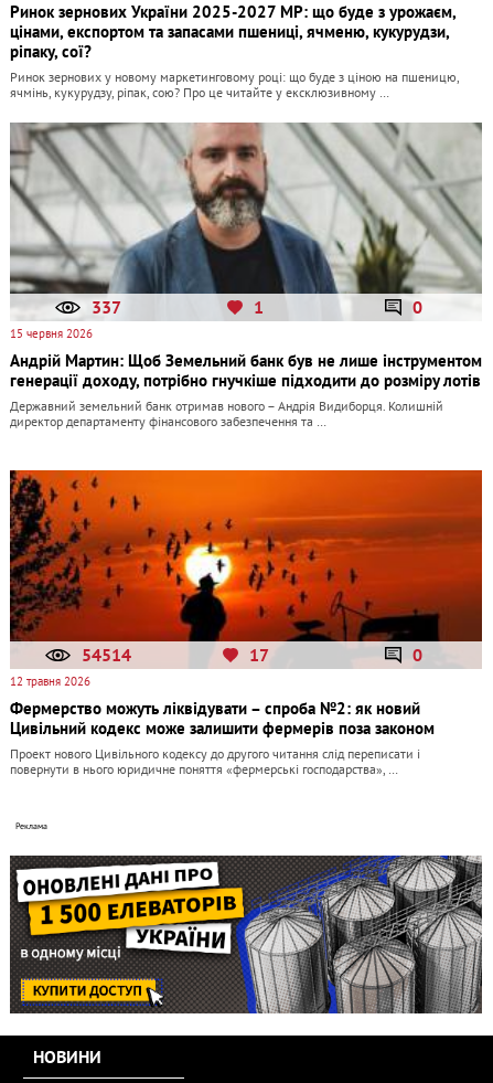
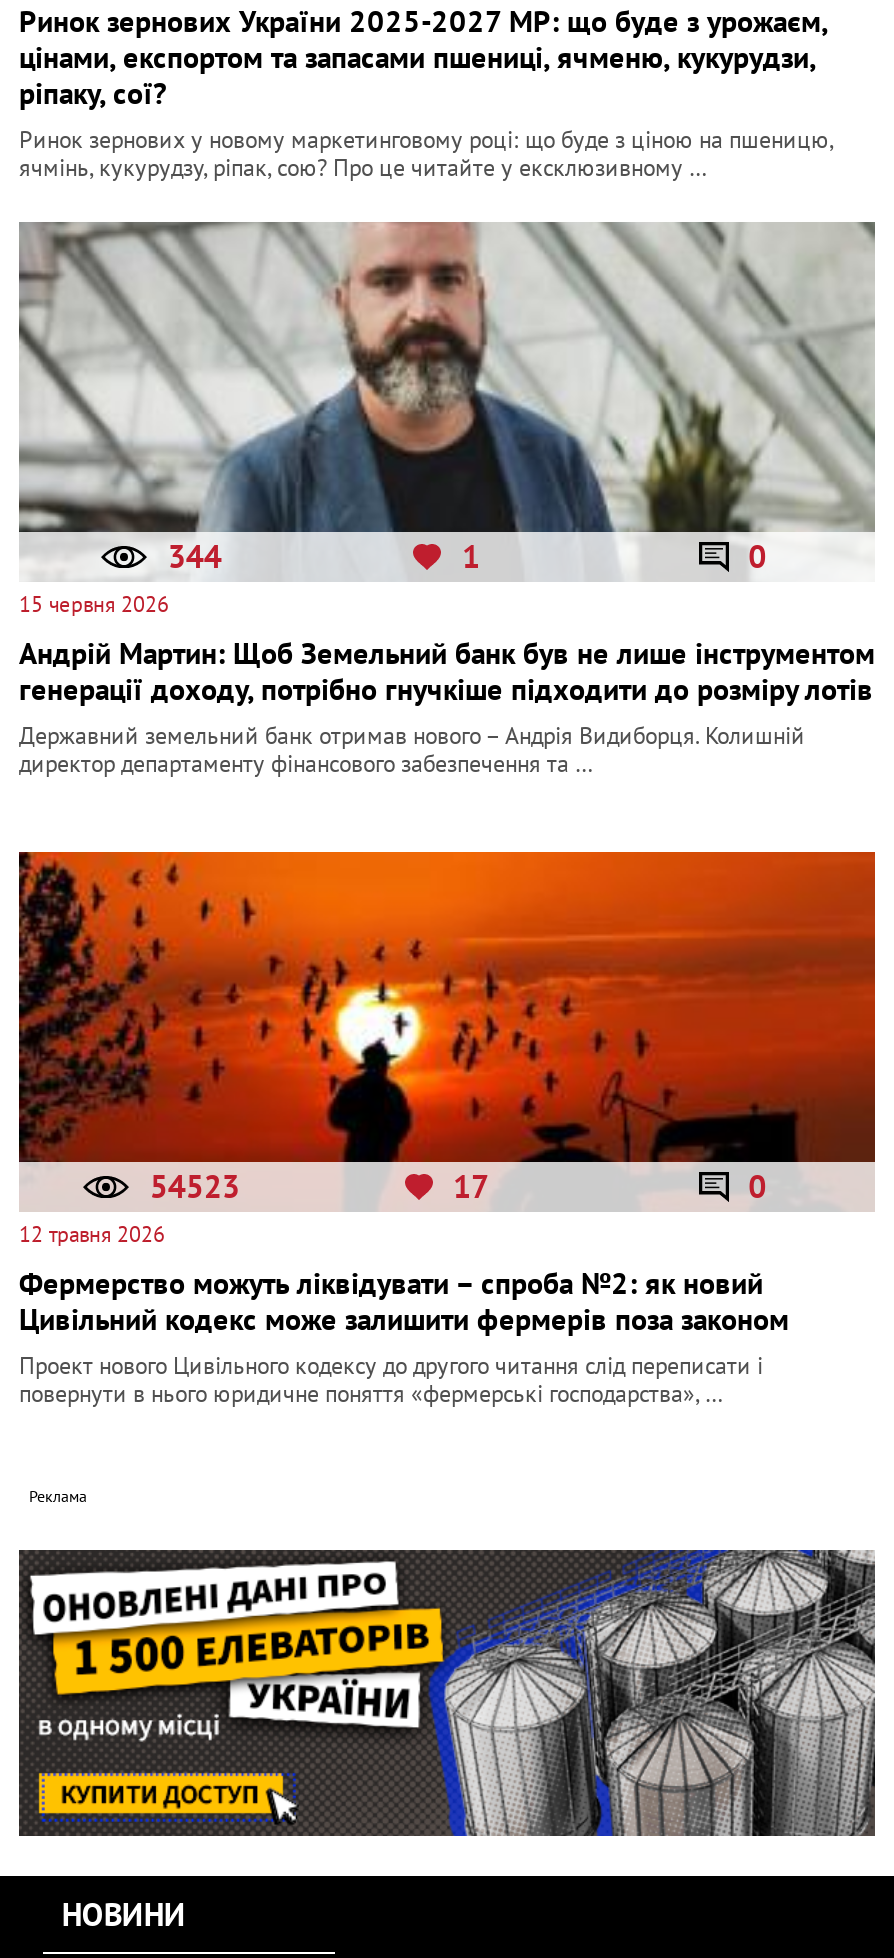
- 337
+ 344

- 54514
+ 54523
